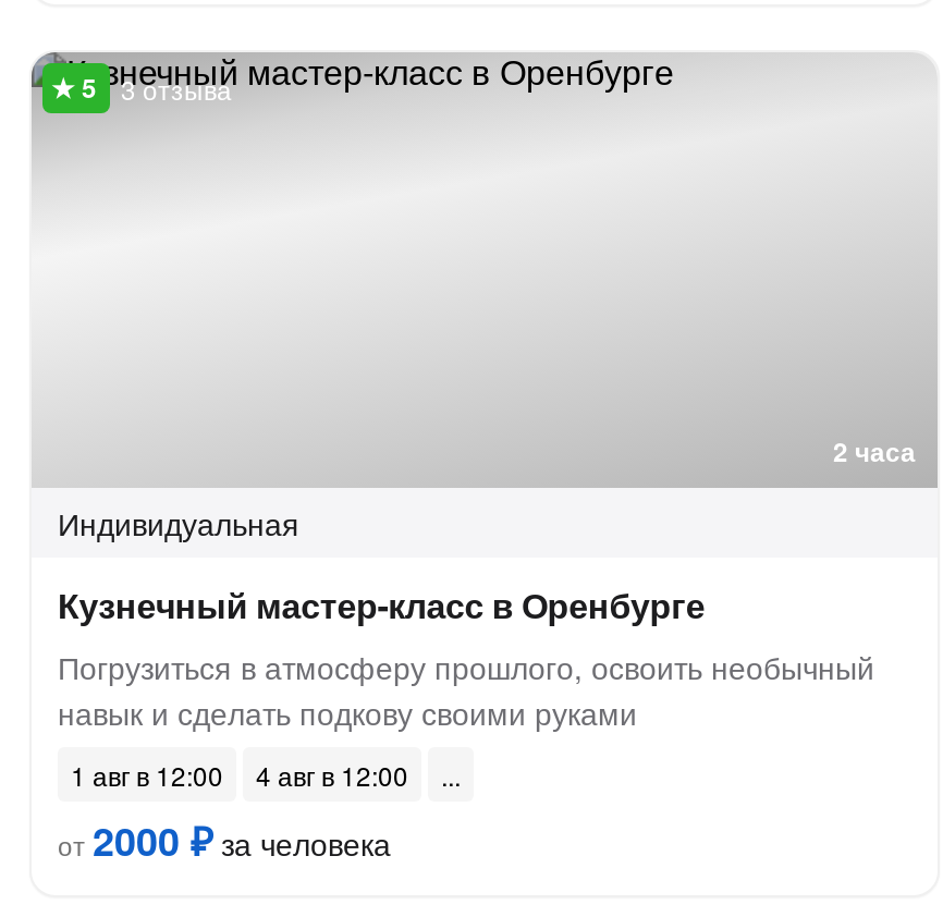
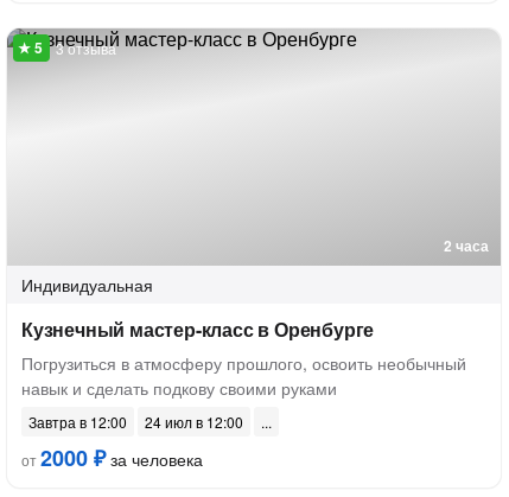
- 1 авг в 12:00
- 4 авг в 12:00
+ Завтра в 12:00
+ 24 июл в 12:00
